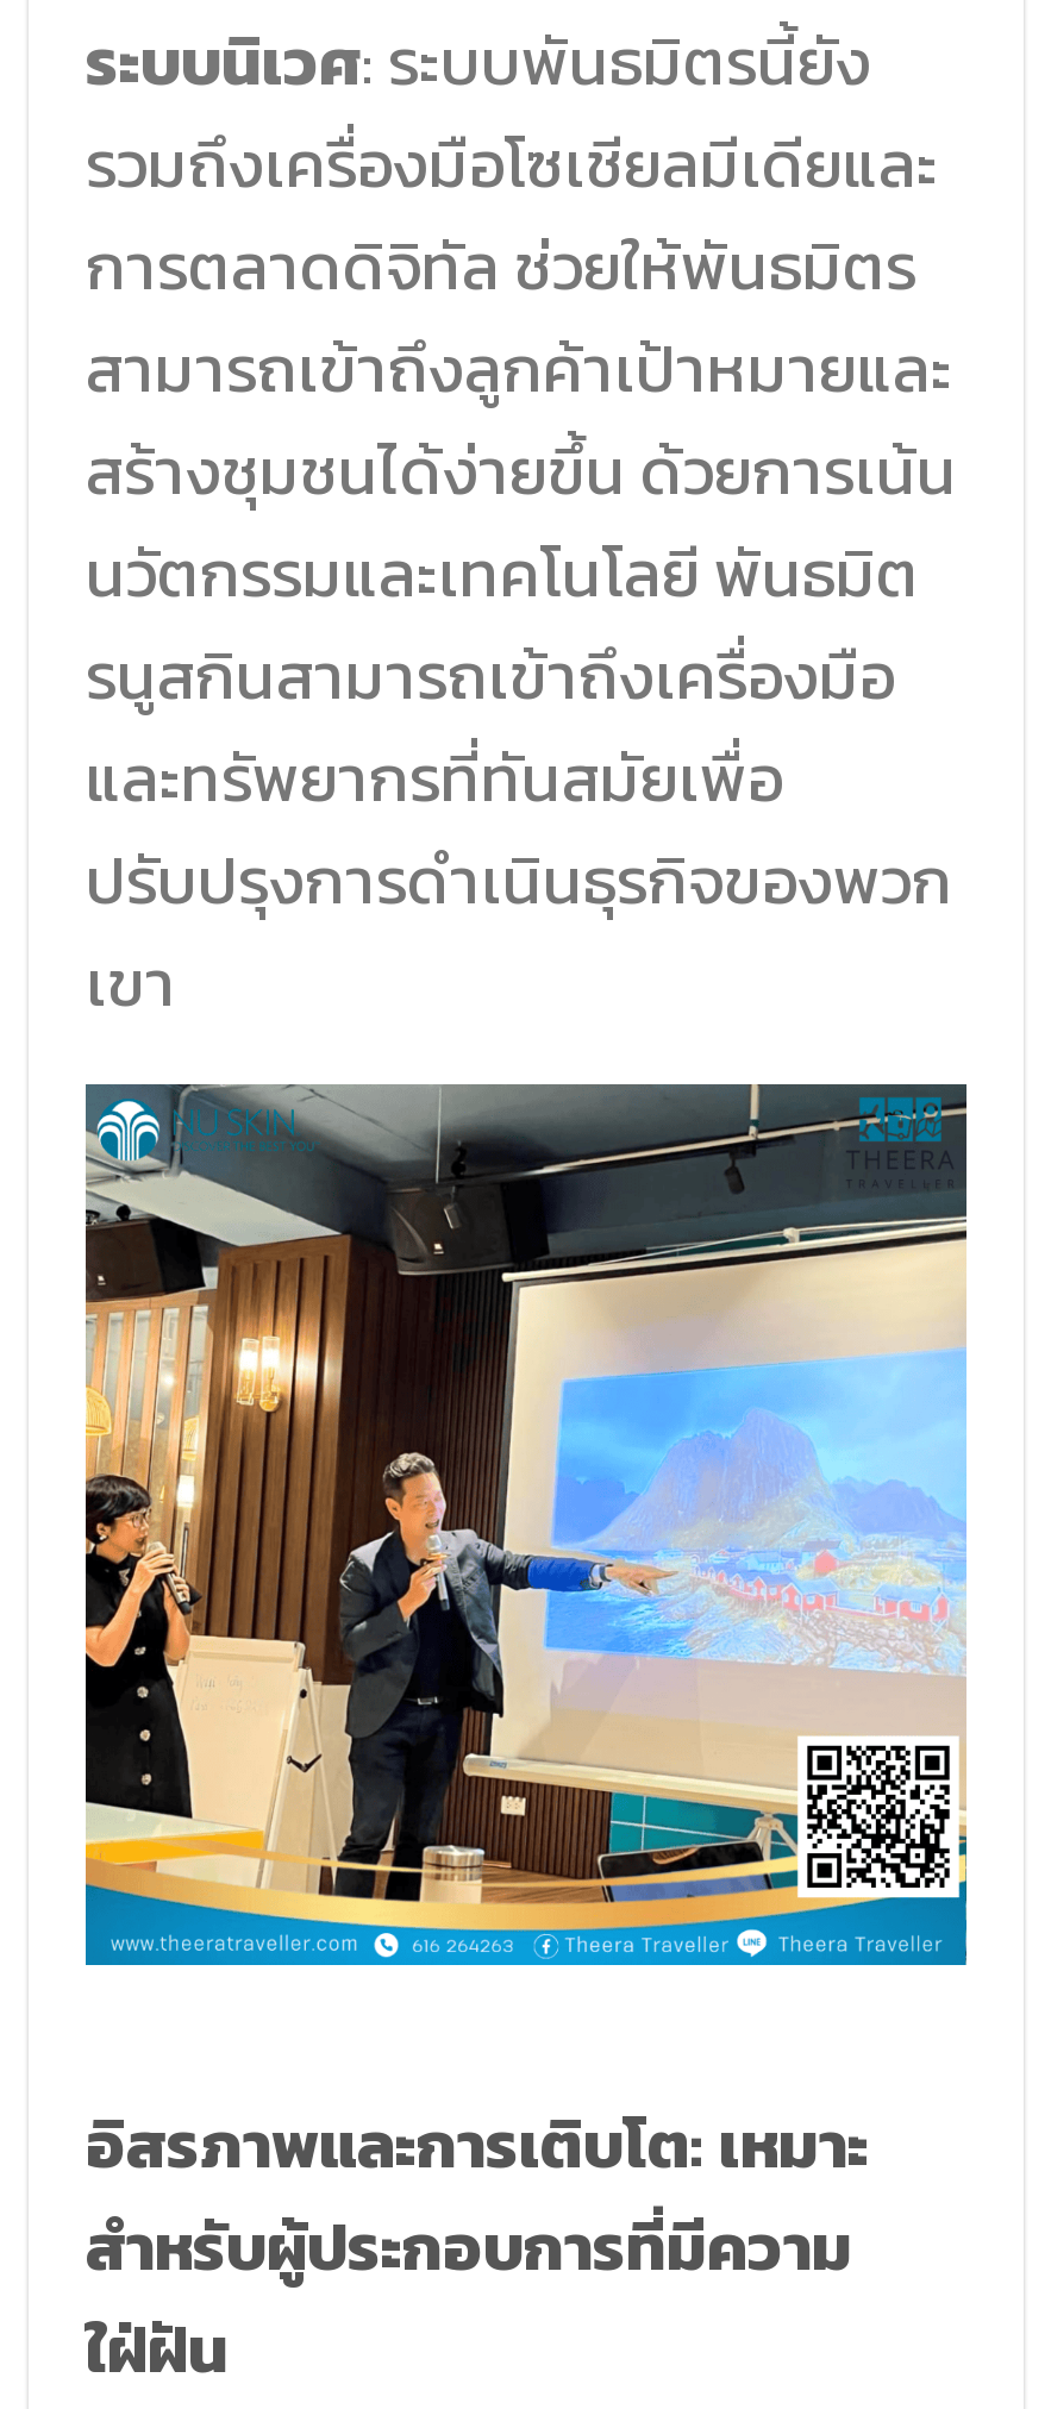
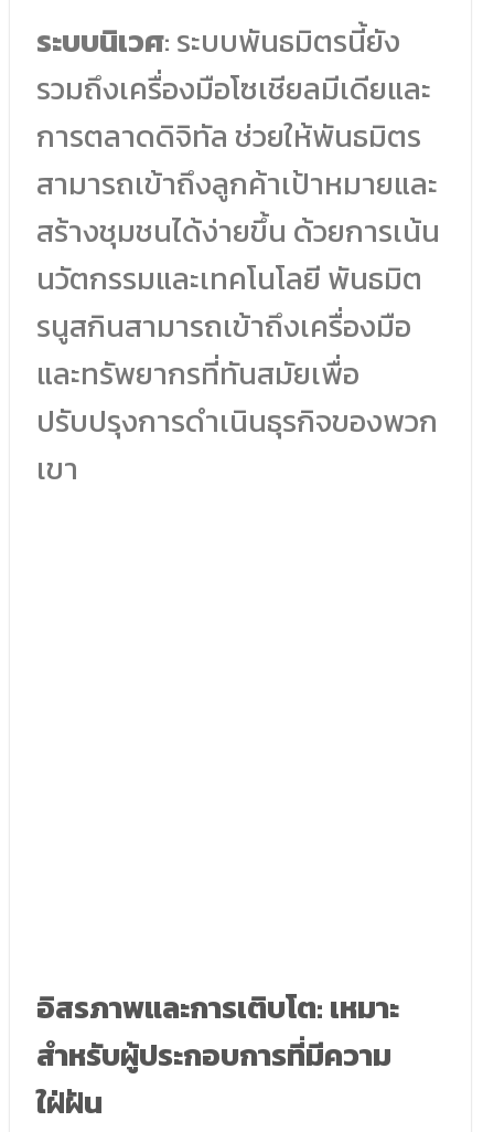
- [image]
